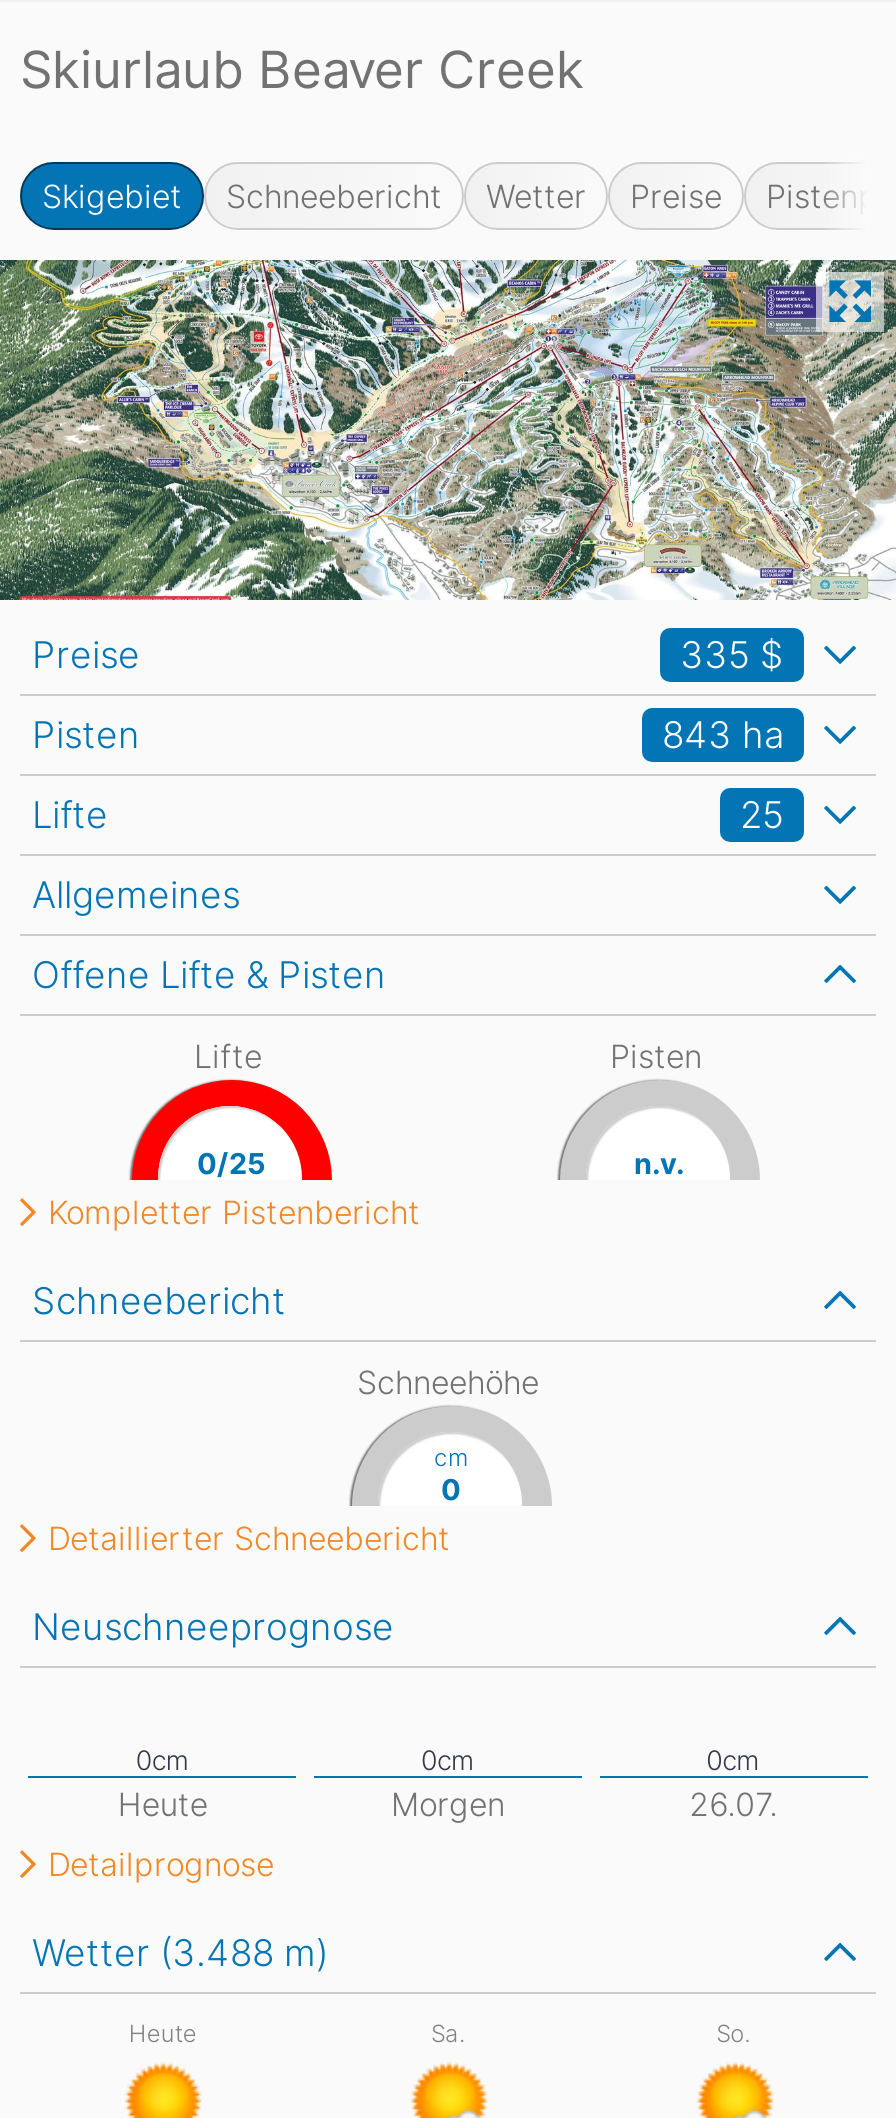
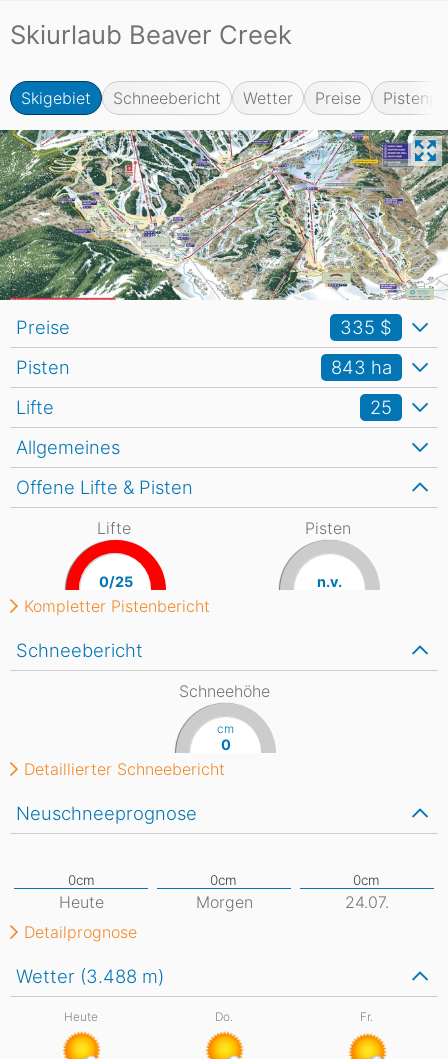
- 26.07.
+ 24.07.

- Sa.
+ Do.

- So.
+ Fr.
